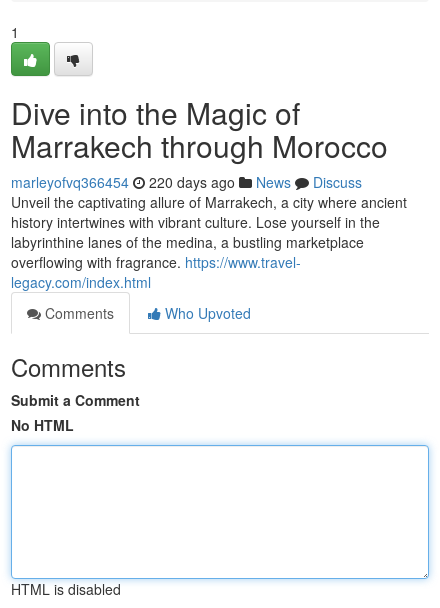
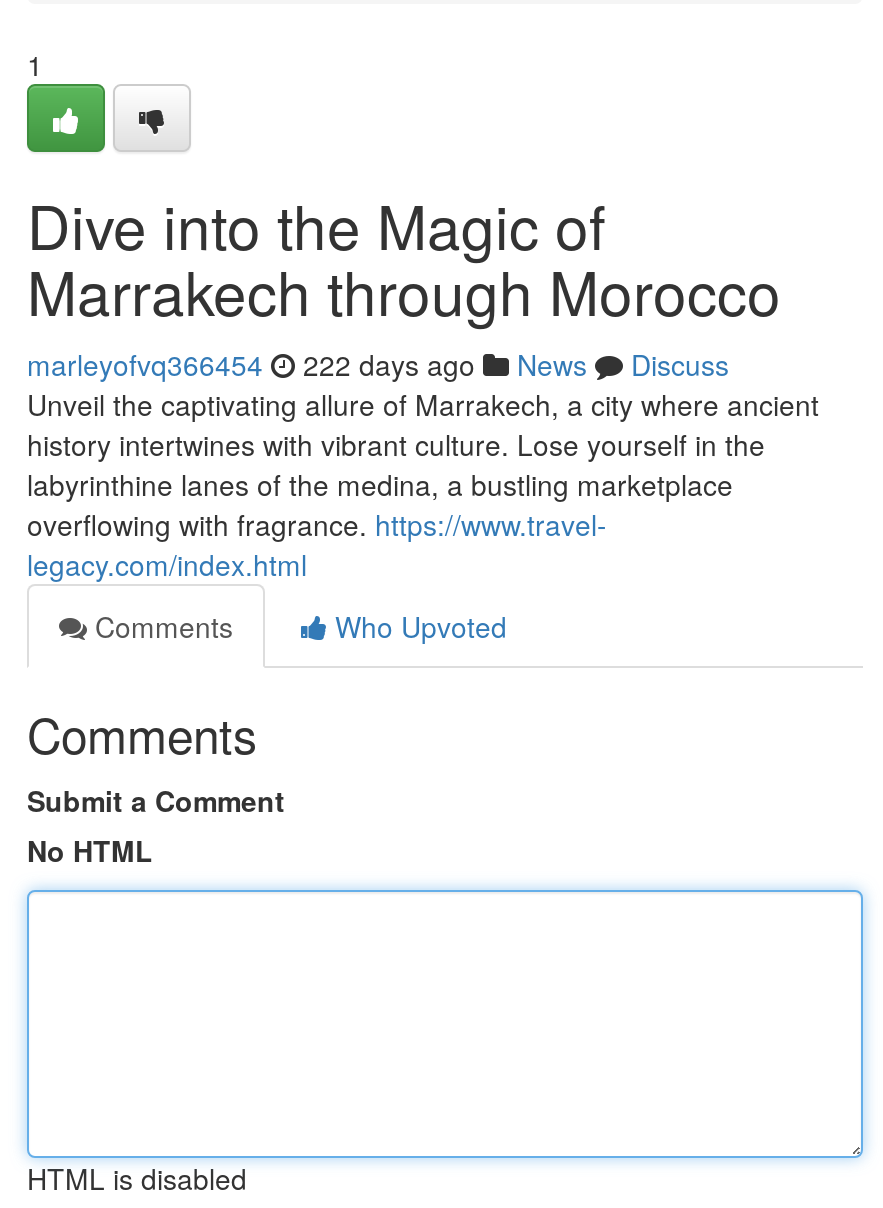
- marleyofvq366454 220 days ago News Discuss
+ marleyofvq366454 222 days ago News Discuss
